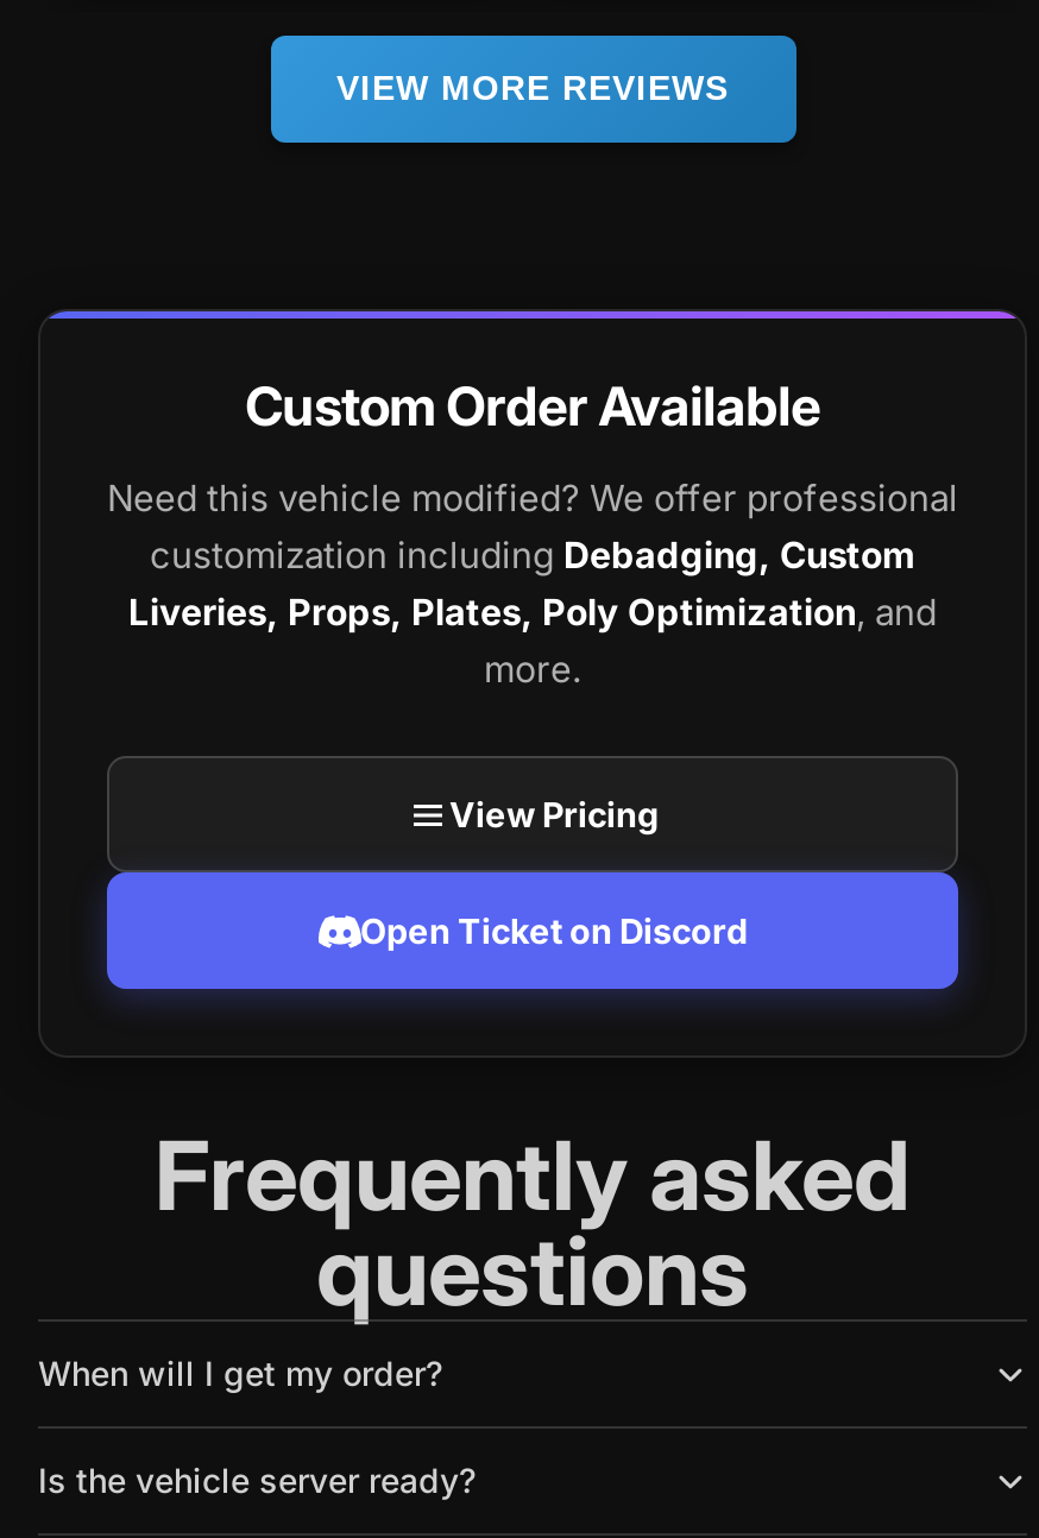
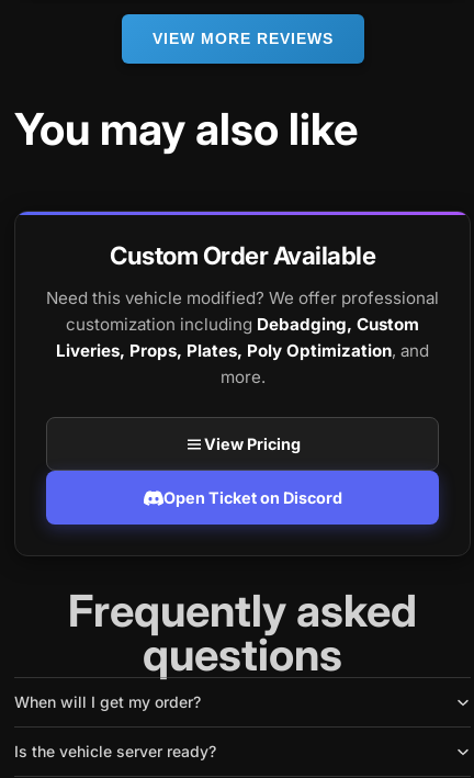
+ You may also like
